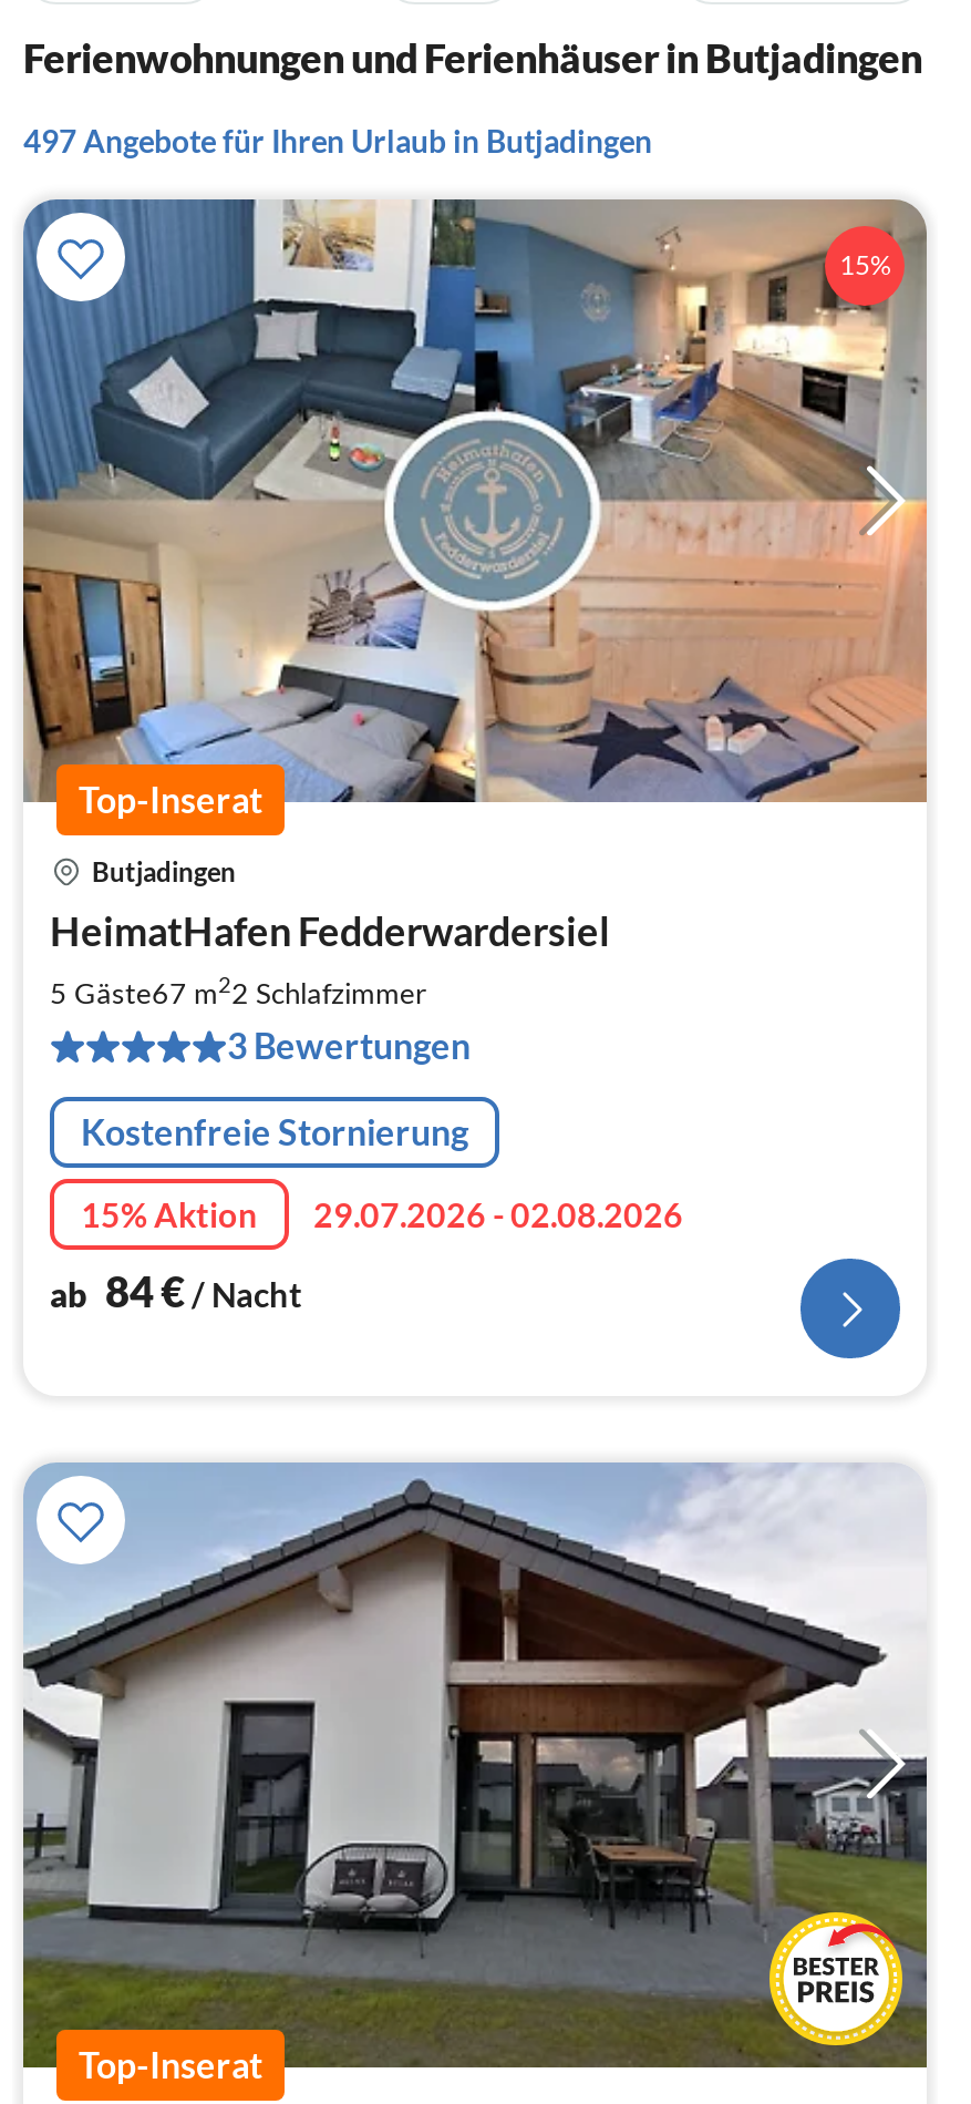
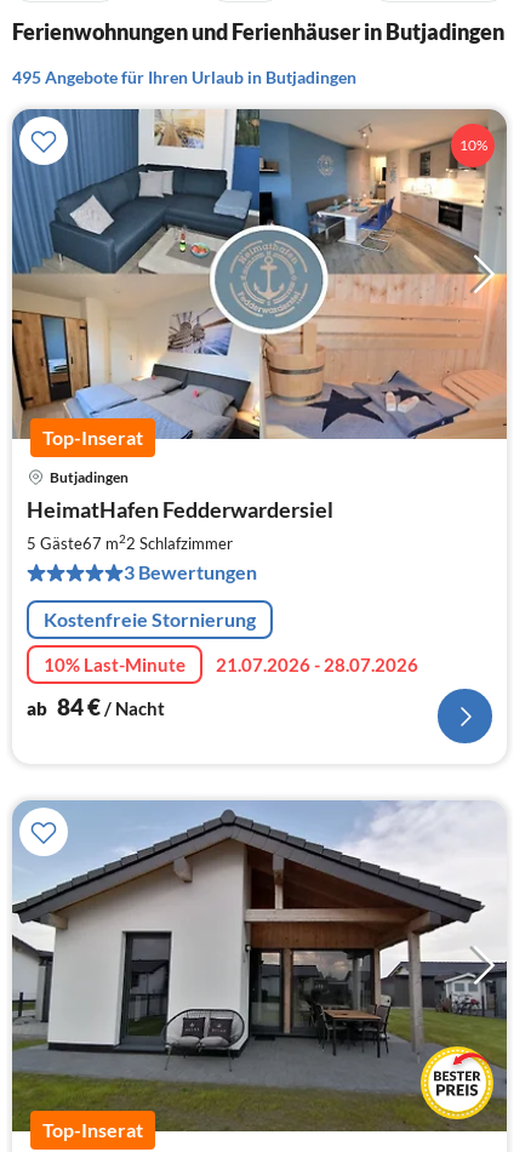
- 497 Angebote für Ihren Urlaub in Butjadingen
+ 495 Angebote für Ihren Urlaub in Butjadingen

- 15%
+ 10%

- 15% Aktion
- 29.07.2026 - 02.08.2026
+ 10% Last-Minute
+ 21.07.2026 - 28.07.2026
